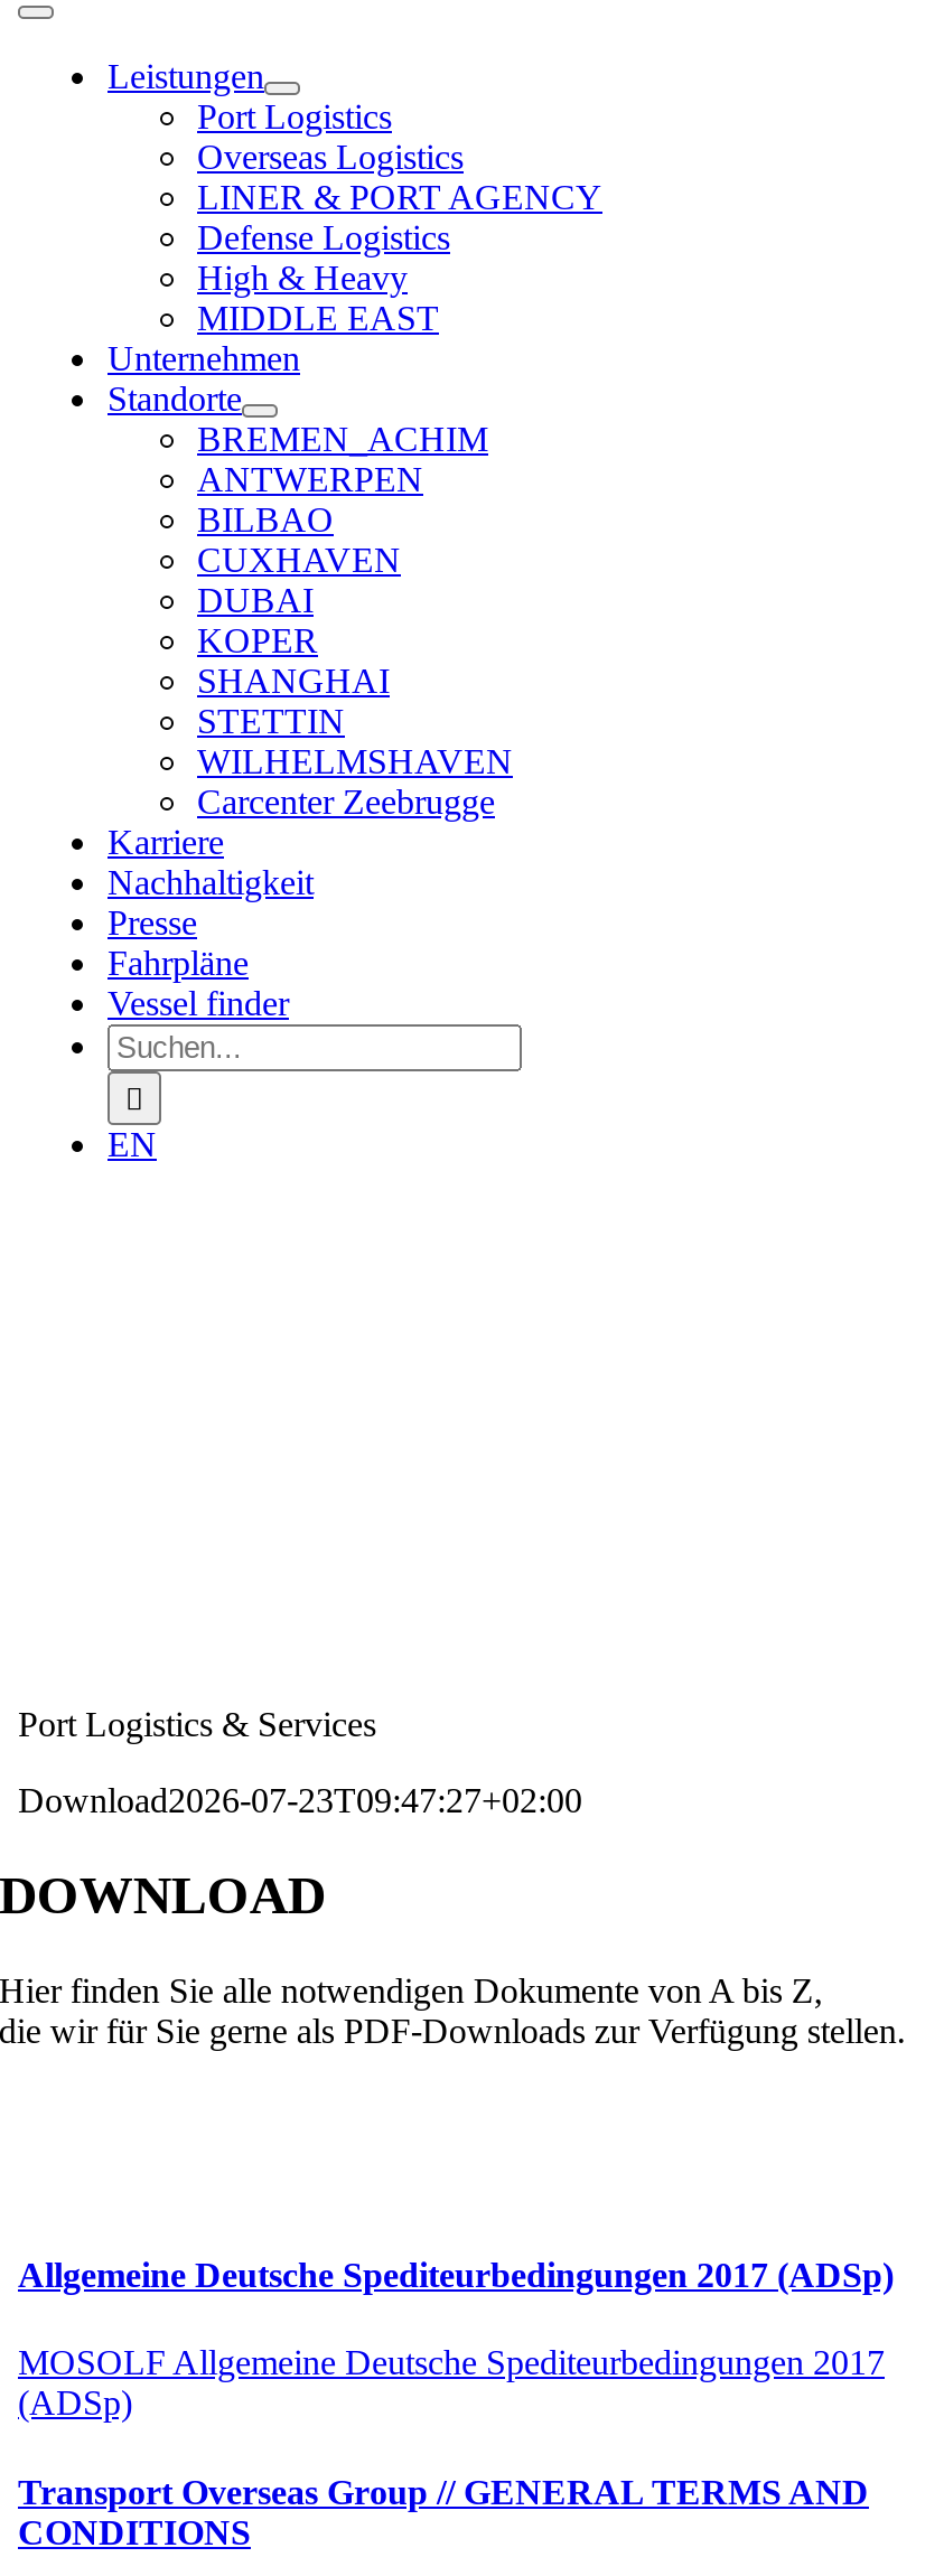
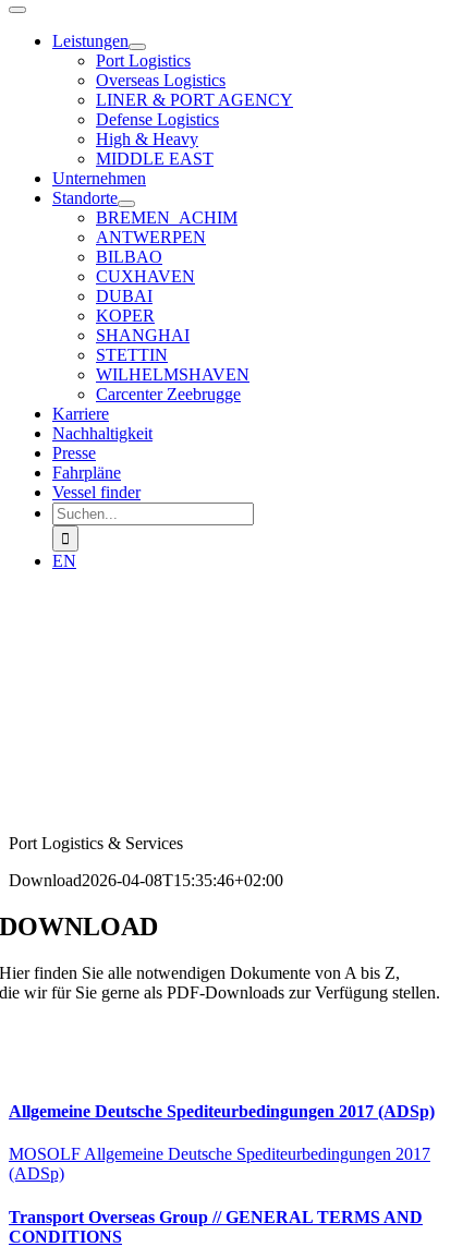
- Download2026-07-23T09:47:27+02:00
+ Download2026-04-08T15:35:46+02:00
